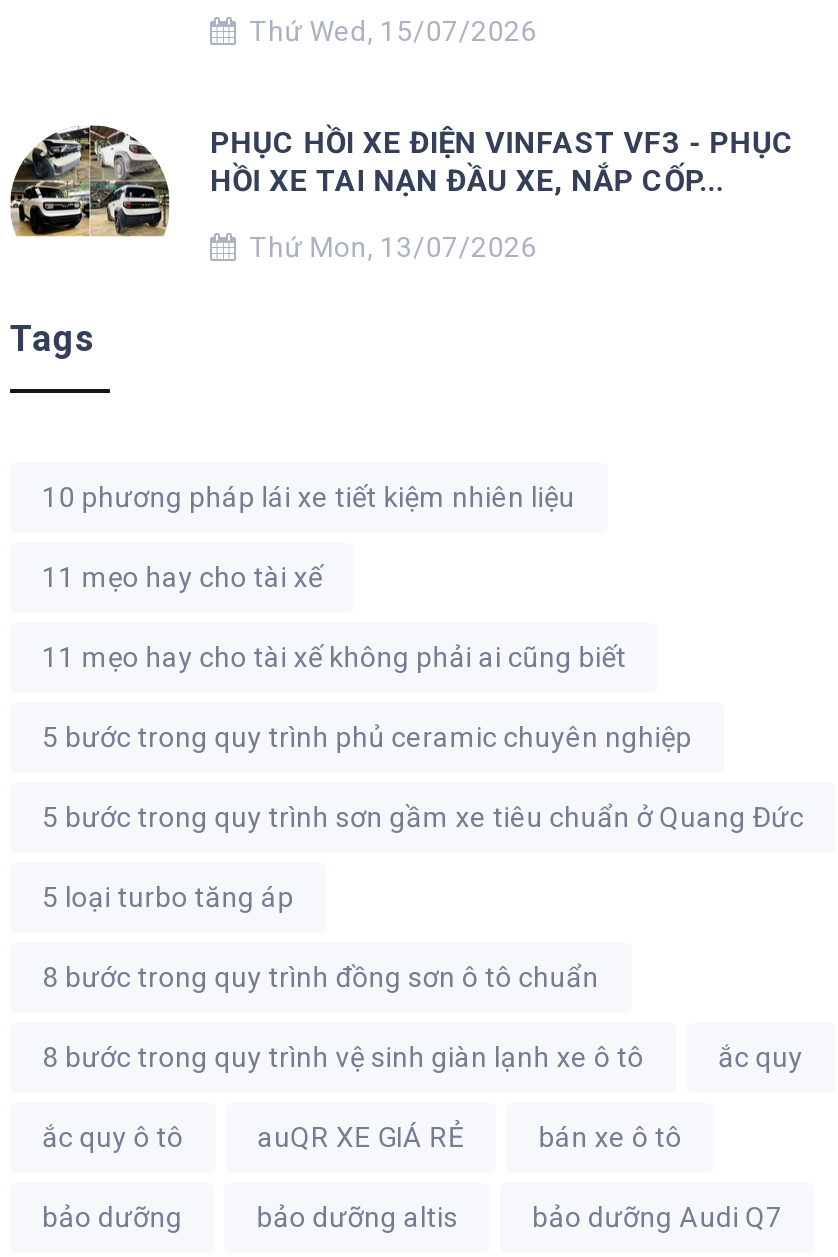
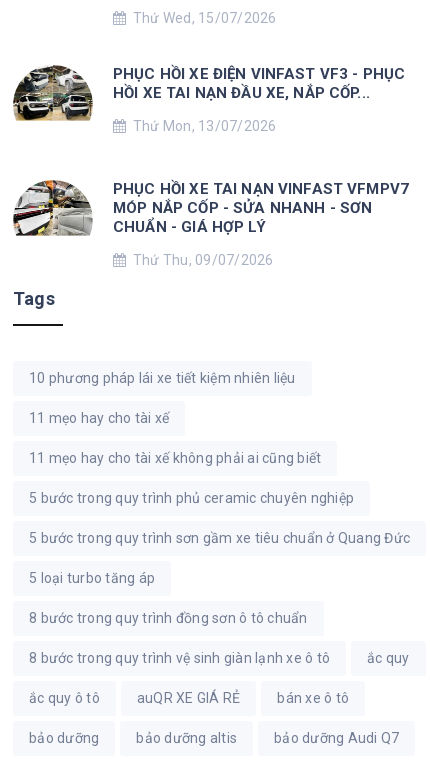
+ [image]
+ PHỤC HỒI XE TAI NẠN VINFAST VFMPV7
+ MÓP NẮP CỐP - SỬA NHANH - SƠN
+ CHUẨN - GIÁ HỢP LÝ
+ Thứ Thu, 09/07/2026
